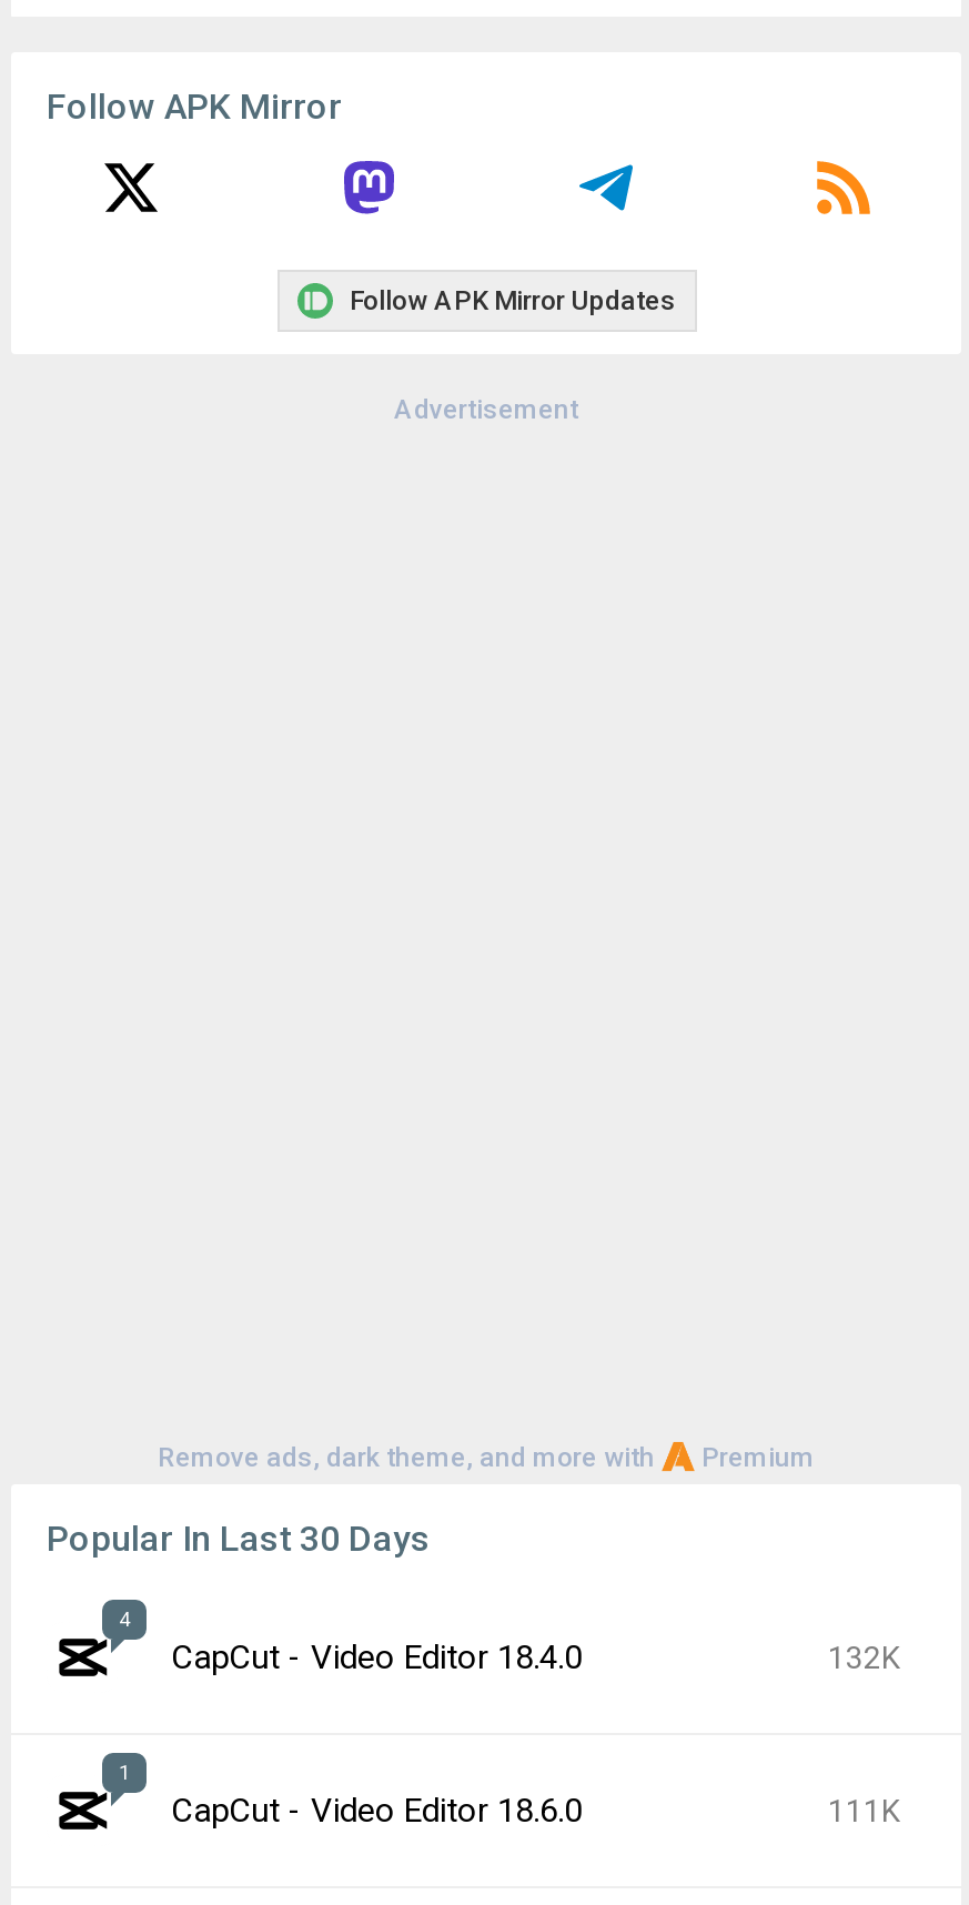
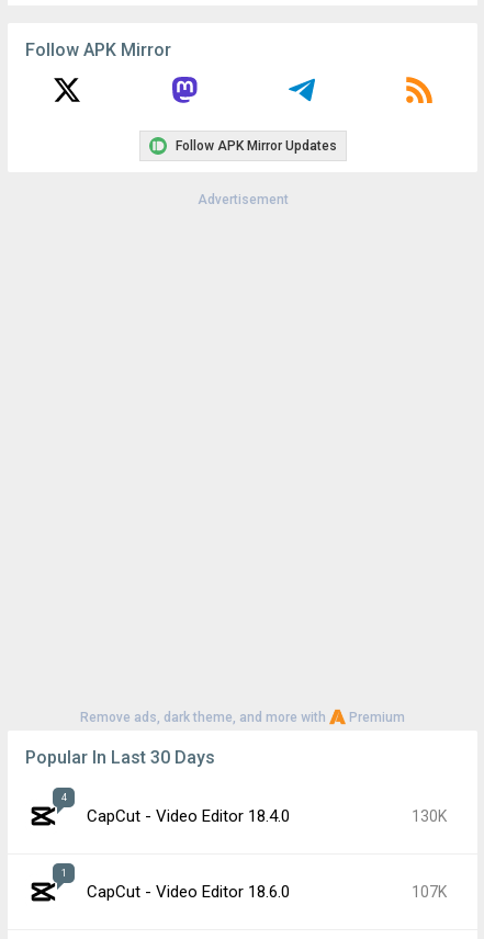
- 132K
+ 130K

- 111K
+ 107K
